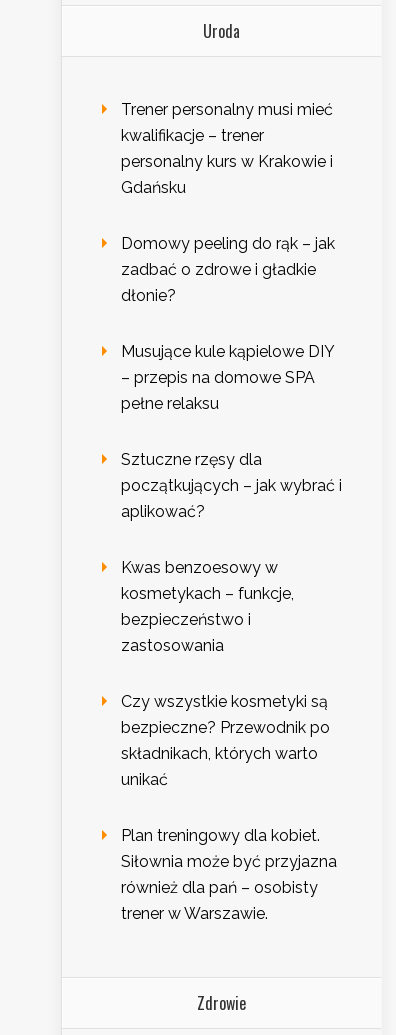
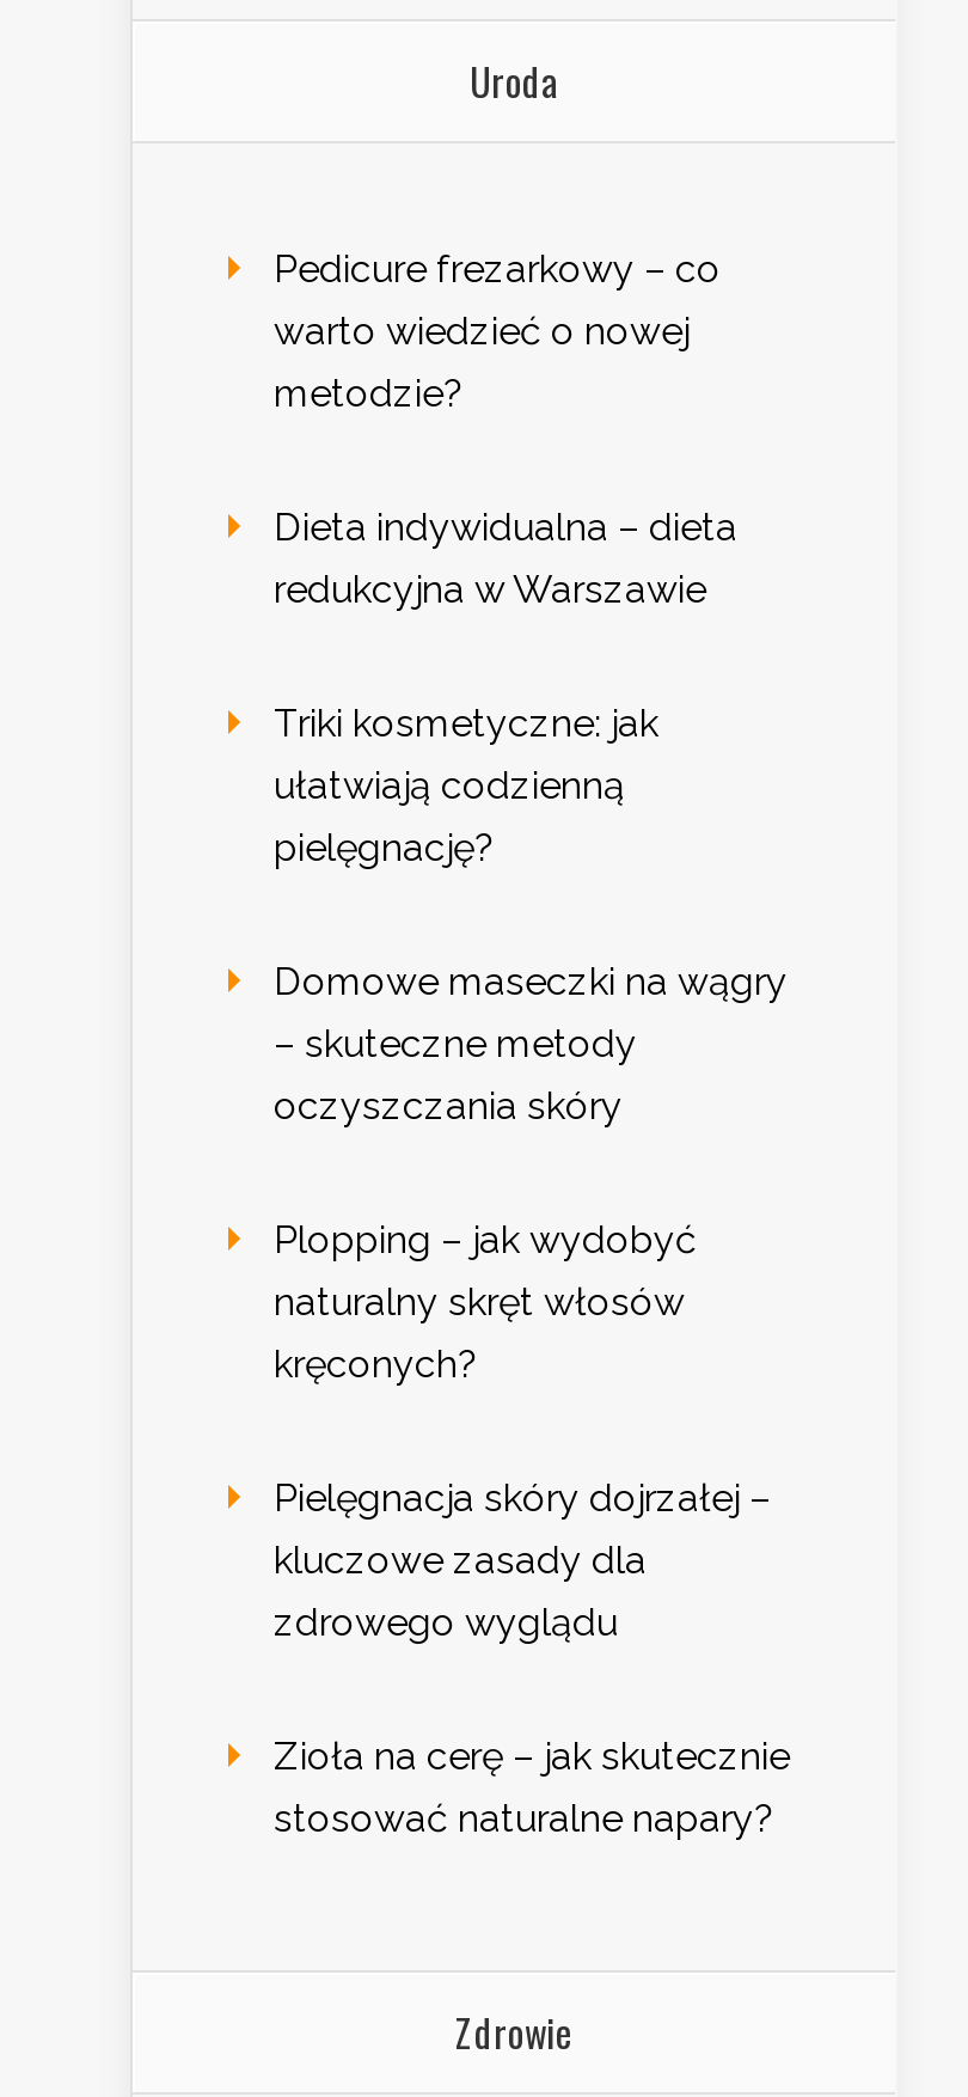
- Trener personalny musi mieć
- kwalifikacje – trener
- personalny kurs w Krakowie i
- Gdańsku
+ Pedicure frezarkowy – co
+ warto wiedzieć o nowej
+ metodzie?

- Domowy peeling do rąk – jak
- zadbać o zdrowe i gładkie
- dłonie?
+ Dieta indywidualna – dieta
+ redukcyjna w Warszawie

- Musujące kule kąpielowe DIY
- – przepis na domowe SPA
- pełne relaksu
+ Triki kosmetyczne: jak
+ ułatwiają codzienną
+ pielęgnację?

- Sztuczne rzęsy dla
- początkujących – jak wybrać i
- aplikować?
+ Domowe maseczki na wągry
+ – skuteczne metody
+ oczyszczania skóry

- Kwas benzoesowy w
- kosmetykach – funkcje,
- bezpieczeństwo i
- zastosowania
+ Plopping – jak wydobyć
+ naturalny skręt włosów
+ kręconych?

- Czy wszystkie kosmetyki są
- bezpieczne? Przewodnik po
- składnikach, których warto
- unikać
+ Pielęgnacja skóry dojrzałej –
+ kluczowe zasady dla
+ zdrowego wyglądu

- Plan treningowy dla kobiet.
- Siłownia może być przyjazna
- również dla pań – osobisty
- trener w Warszawie.
+ Zioła na cerę – jak skutecznie
+ stosować naturalne napary?
